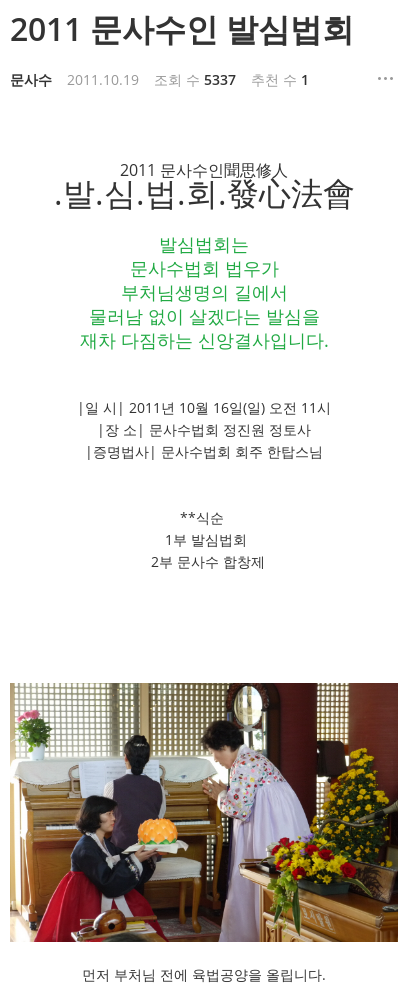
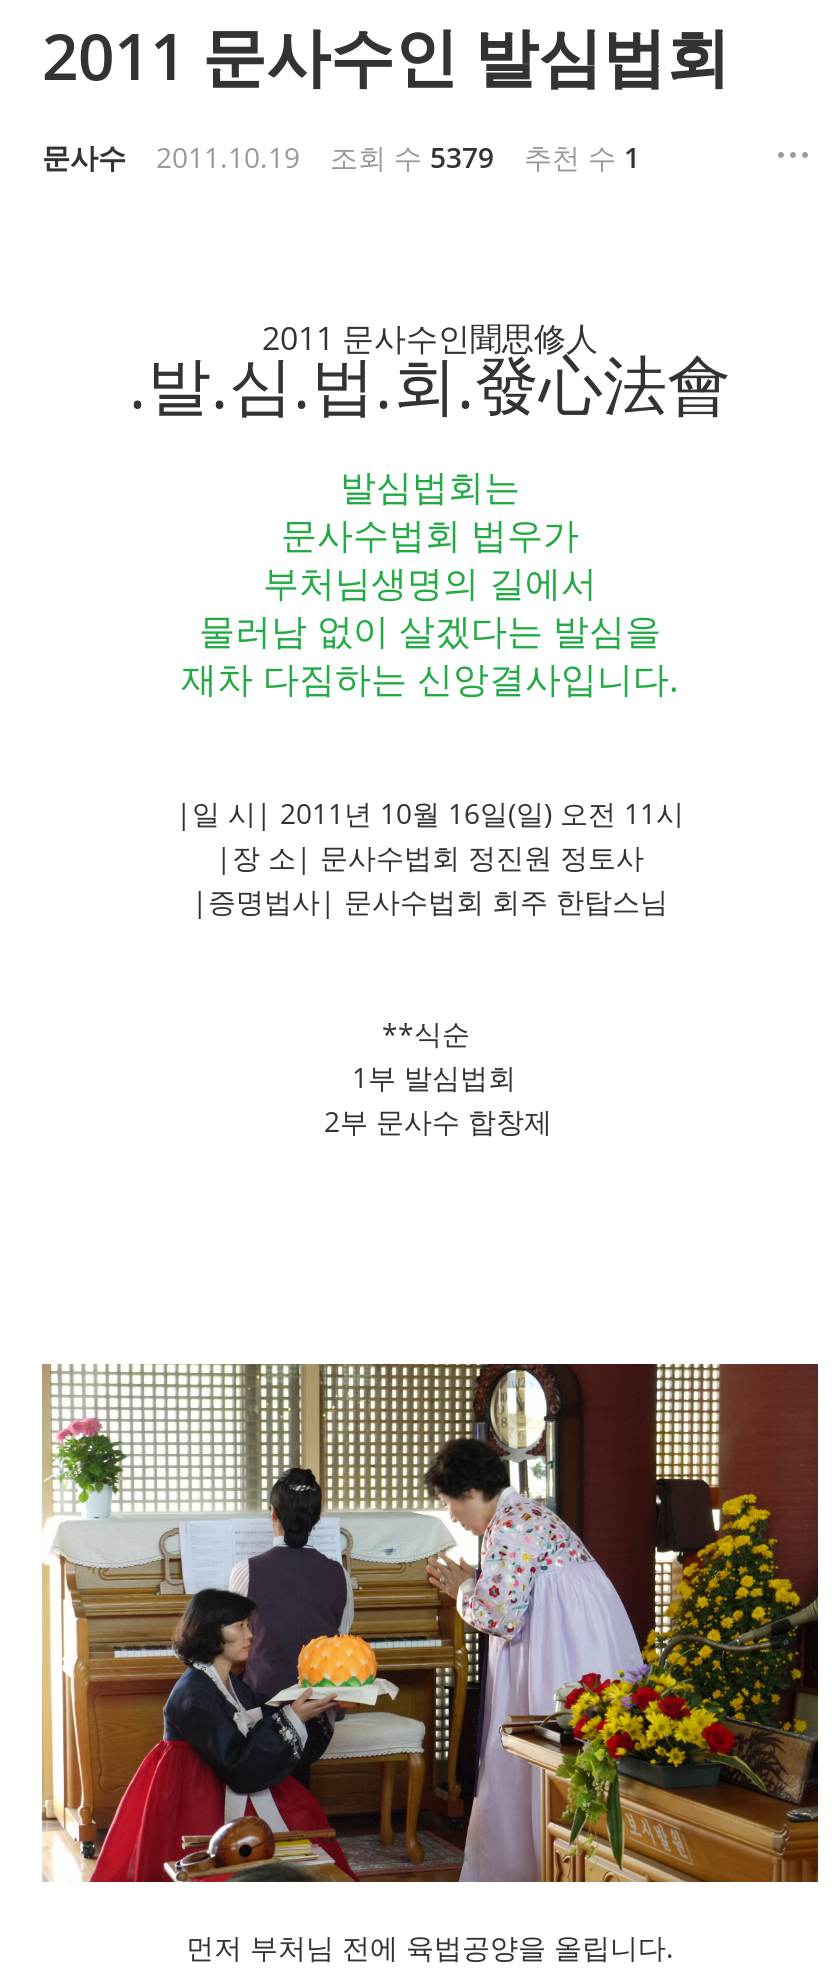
- 문사수 2011.10.19 조회 수 5337 추천 수 1
+ 문사수 2011.10.19 조회 수 5379 추천 수 1
